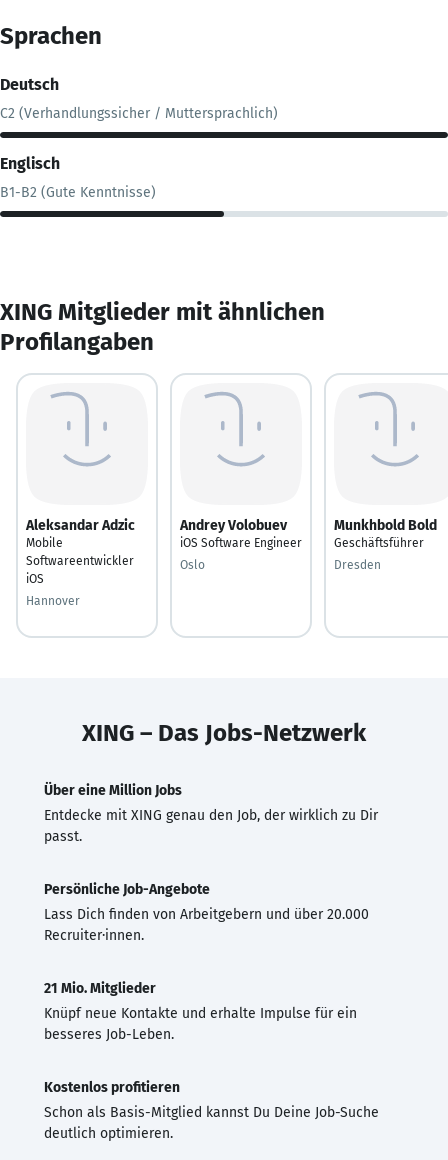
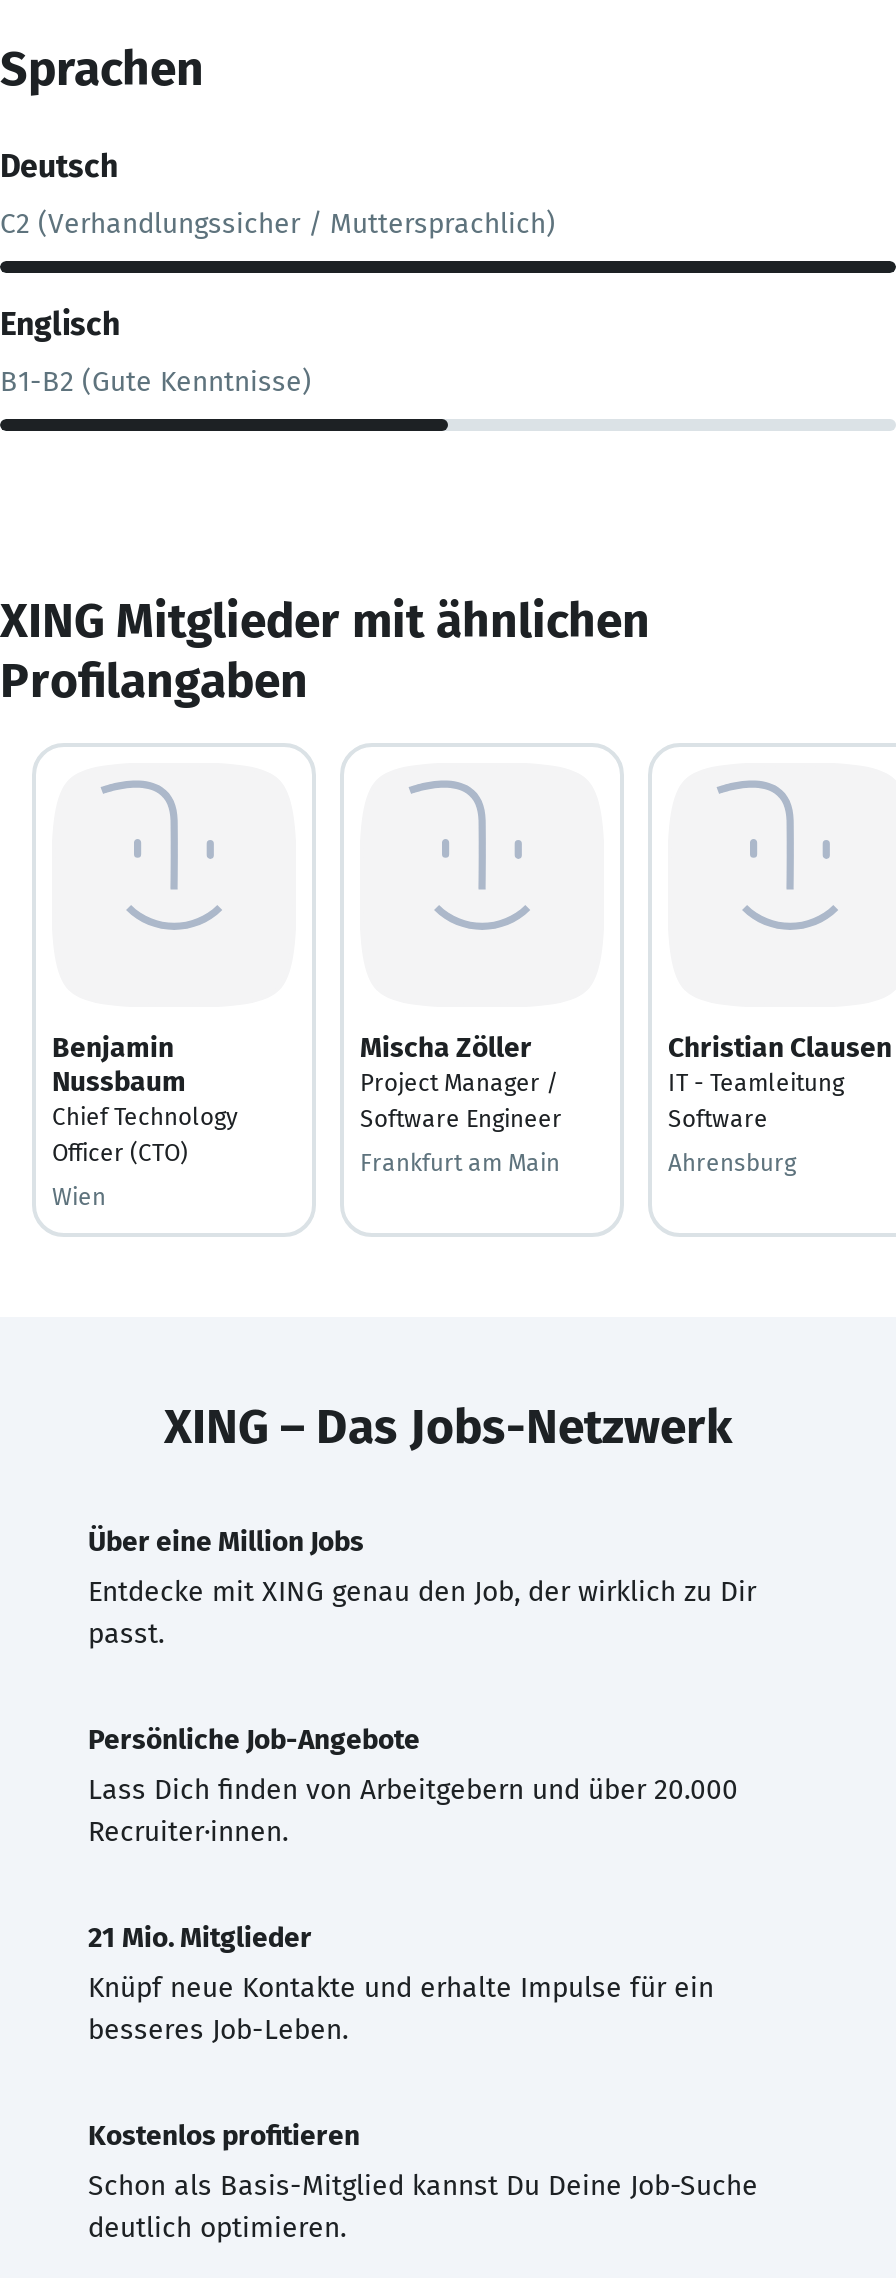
- Aleksandar Adzic
- Mobile
- Softwareentwickler
- iOS
+ Benjamin
+ Nussbaum
+ Chief Technology
+ Officer (CTO)

- Andrey Volobuev
- iOS Software Engineer
+ Mischa Zöller
+ Project Manager /
+ Software Engineer

- Munkhbold Bold
- Geschäftsführer
+ Christian Clausen
+ IT - Teamleitung
+ Software

- Oslo
+ Frankfurt am Main

- Dresden
+ Ahrensburg

- Hannover
+ Wien
